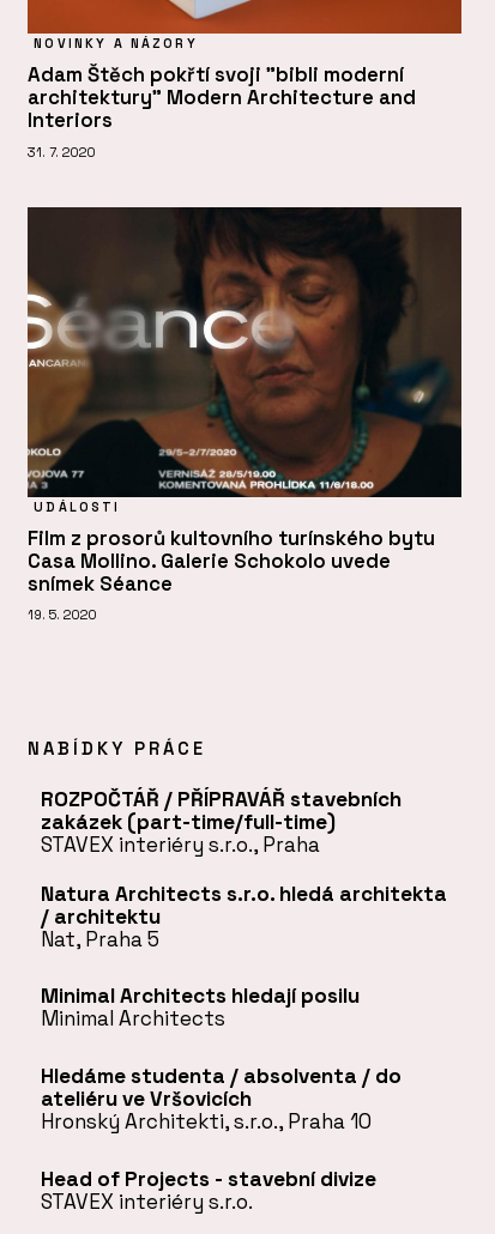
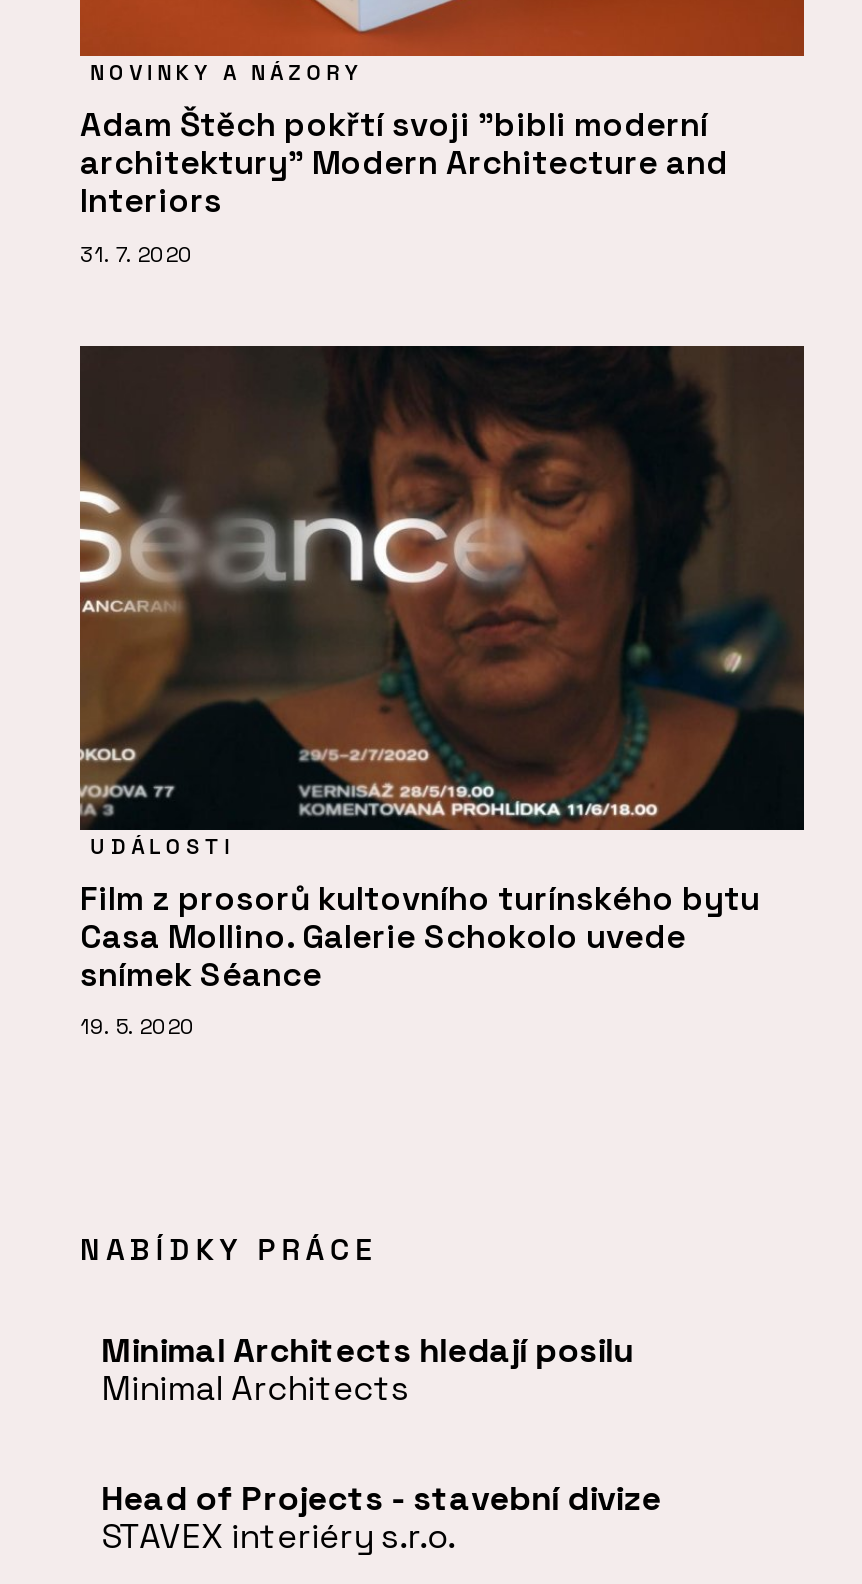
- ROZPOČTÁŘ / PŘÍPRAVÁŘ stavebních
- zakázek (part-time/full-time)
- STAVEX interiéry s.r.o., Praha
- Natura Architects s.r.o. hledá architekta
- / architektu
- Nat, Praha 5

- Hledáme studenta / absolventa / do
- ateliéru ve Vršovicích
- Hronský Architekti, s.r.o., Praha 10
